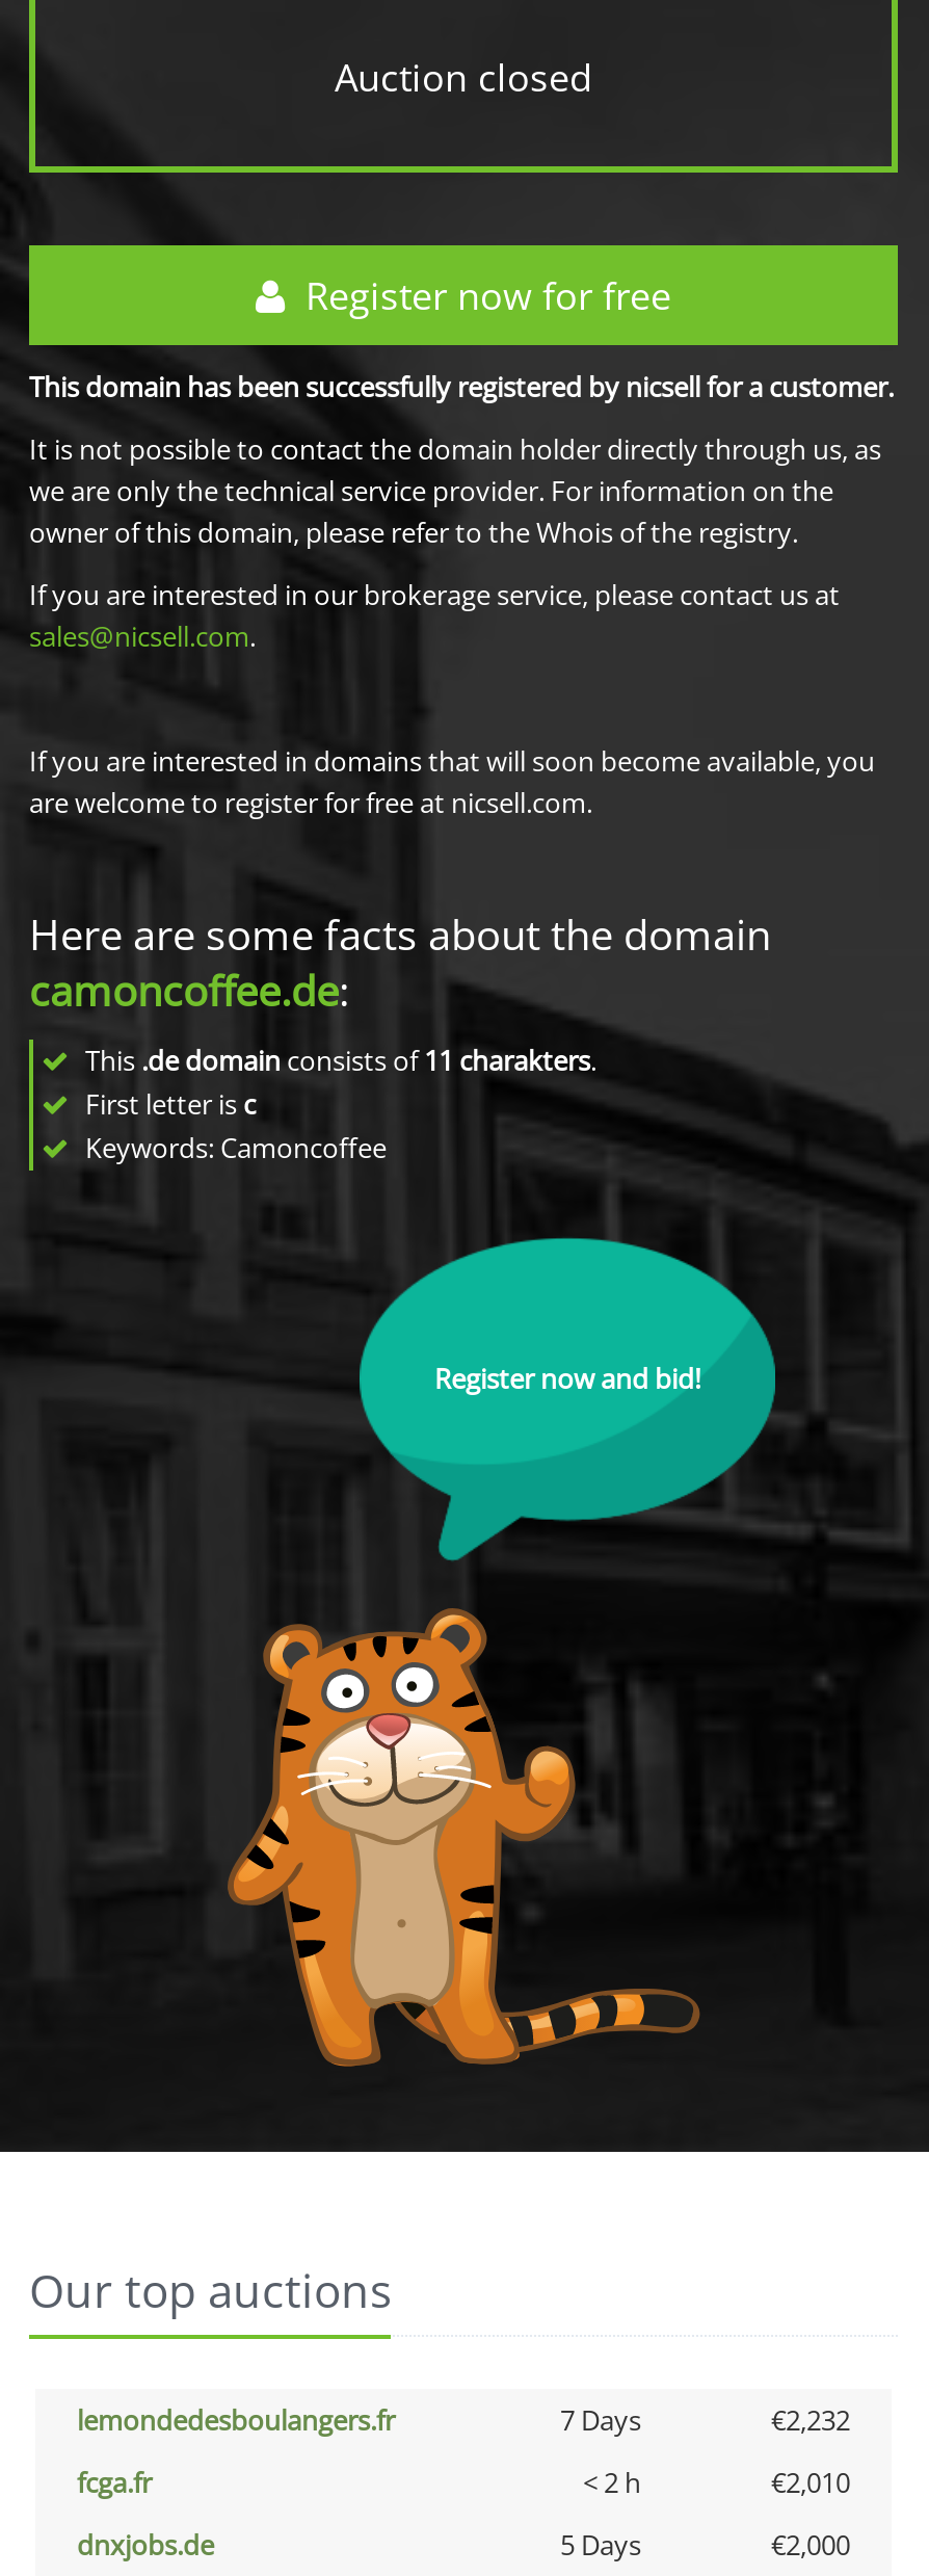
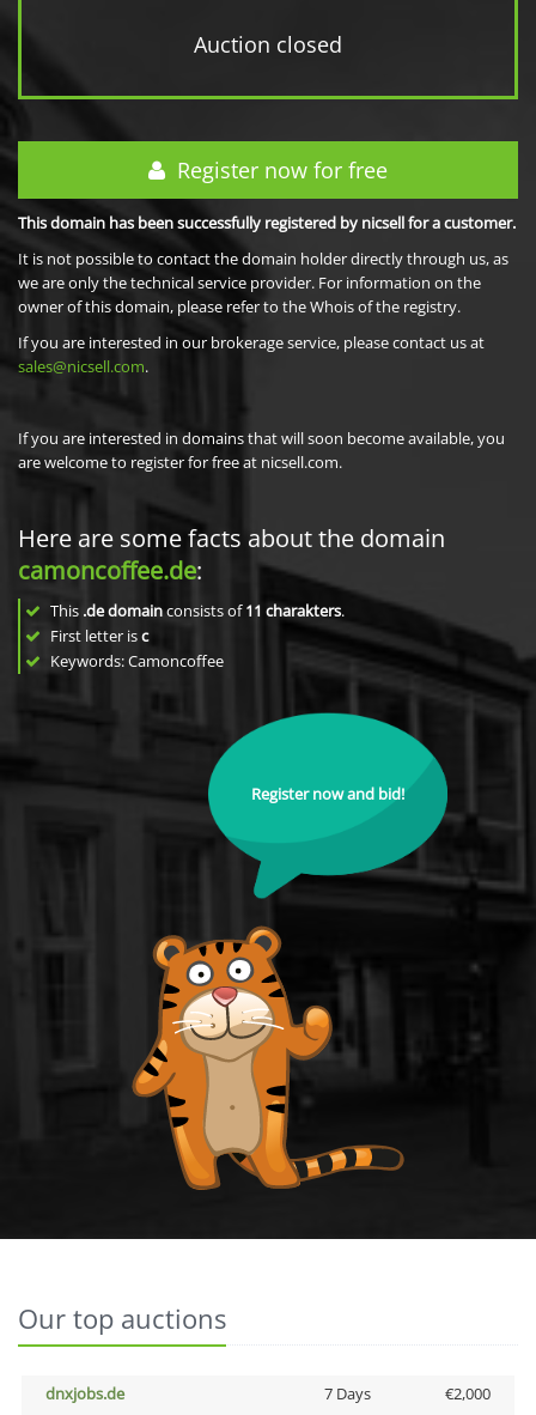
- lemondedesboulangers.fr
- 7 Days
- €2,232
- fcga.fr
- < 2 h
- €2,010

- 5 Days
+ 7 Days
